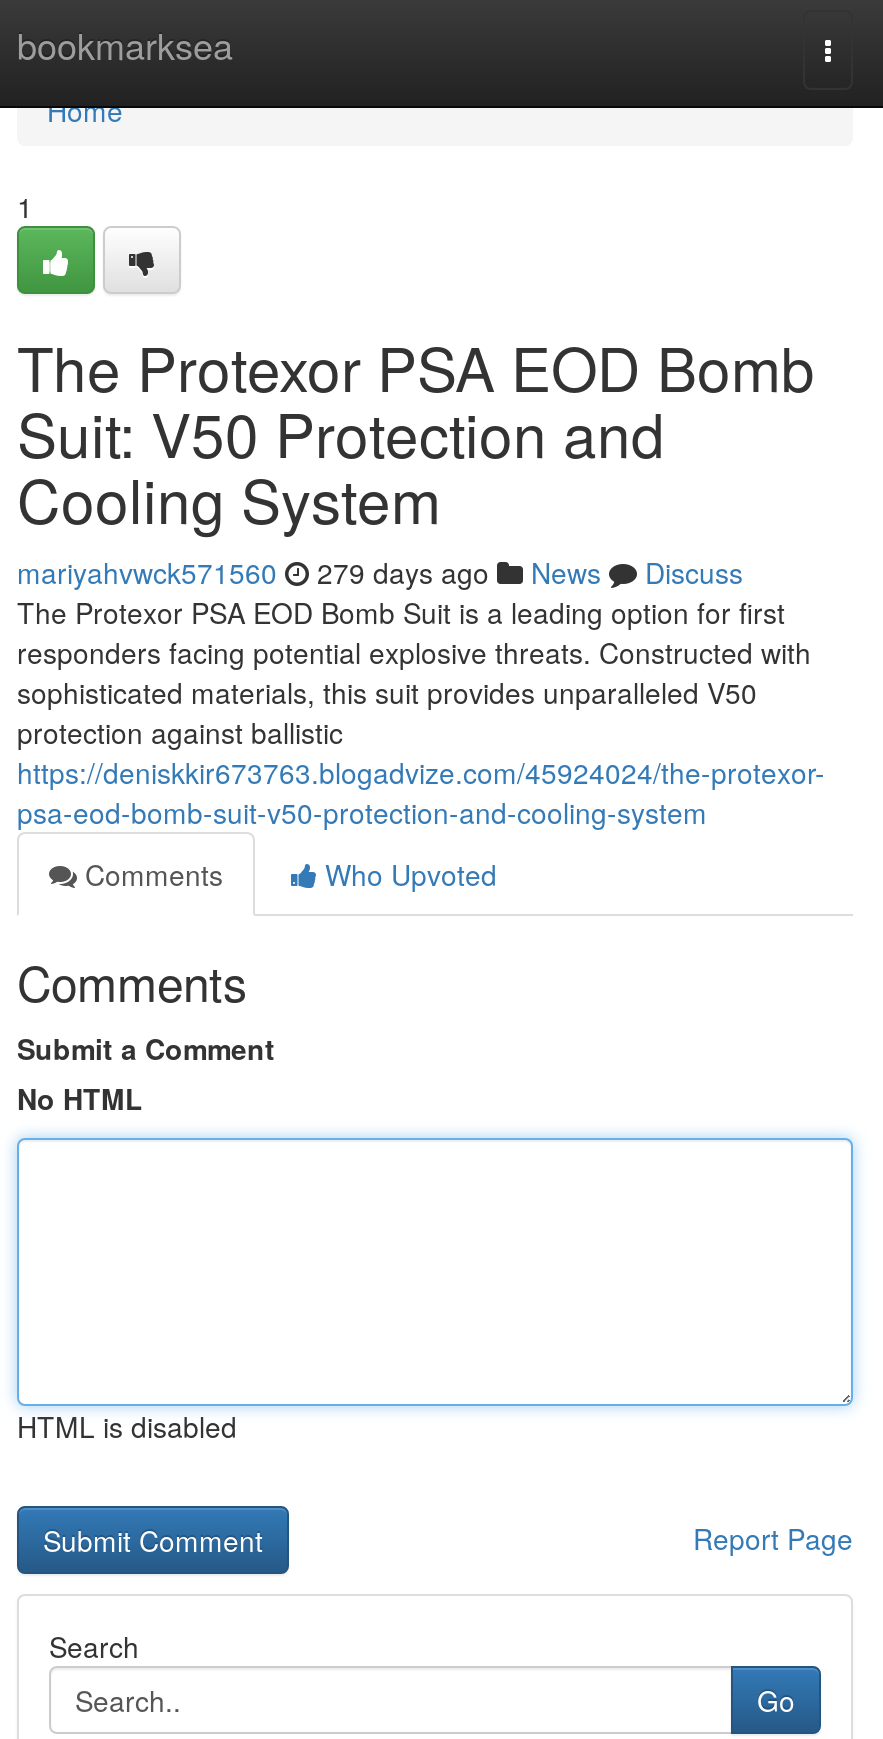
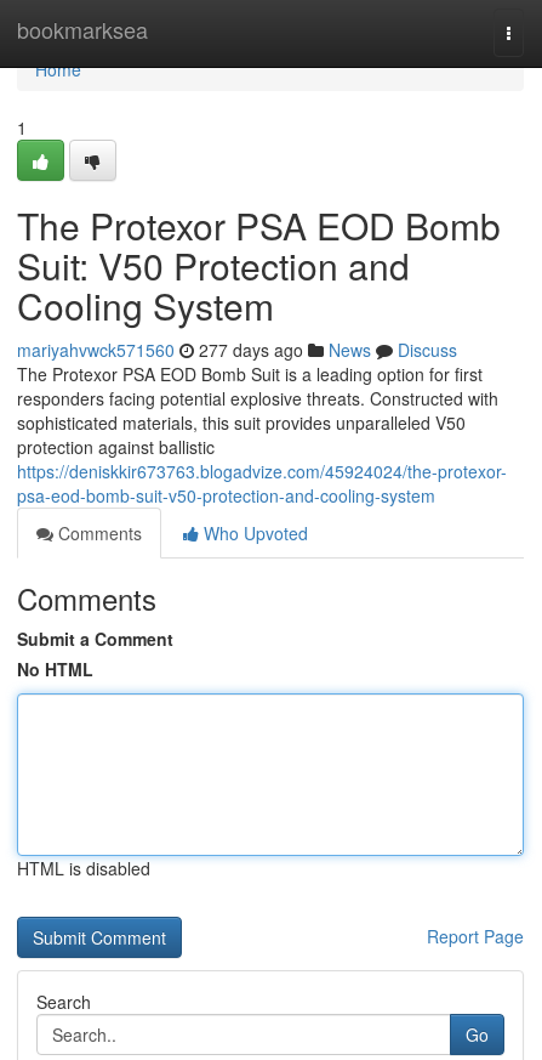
- mariyahvwck571560 279 days ago News Discuss
+ mariyahvwck571560 277 days ago News Discuss
